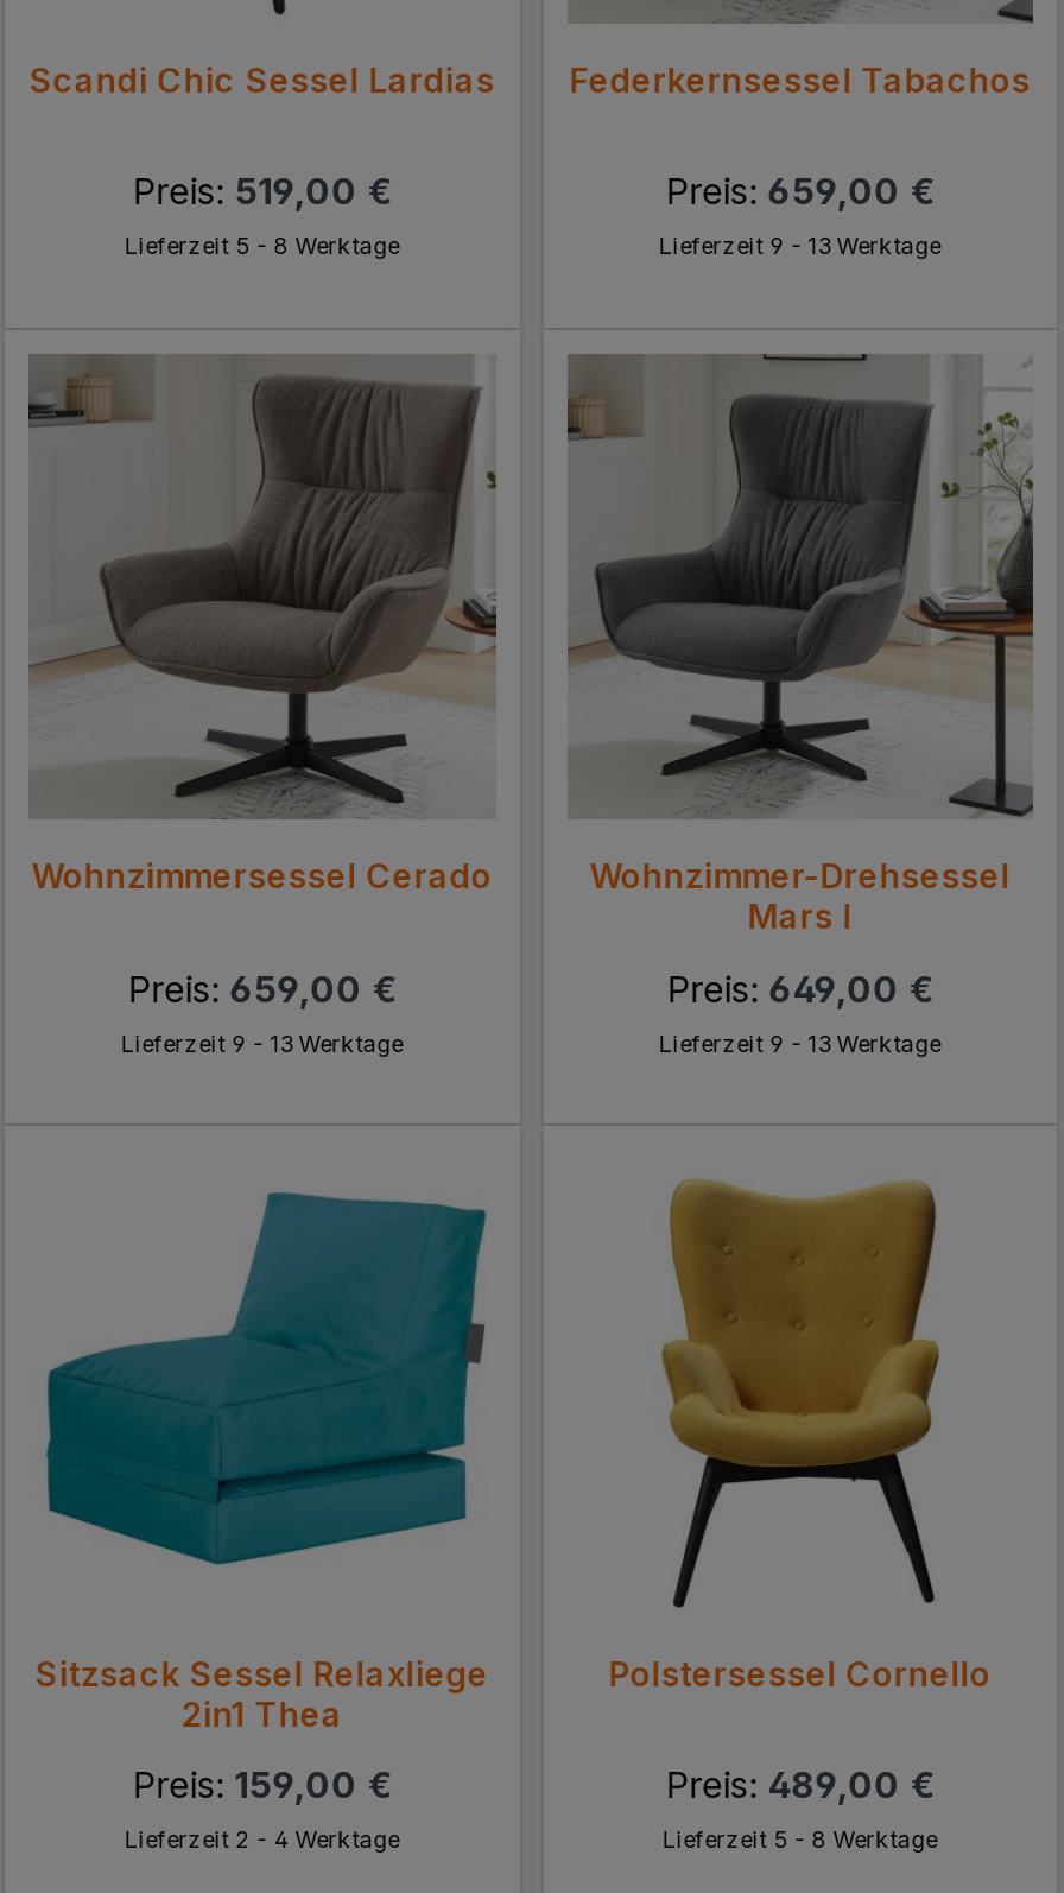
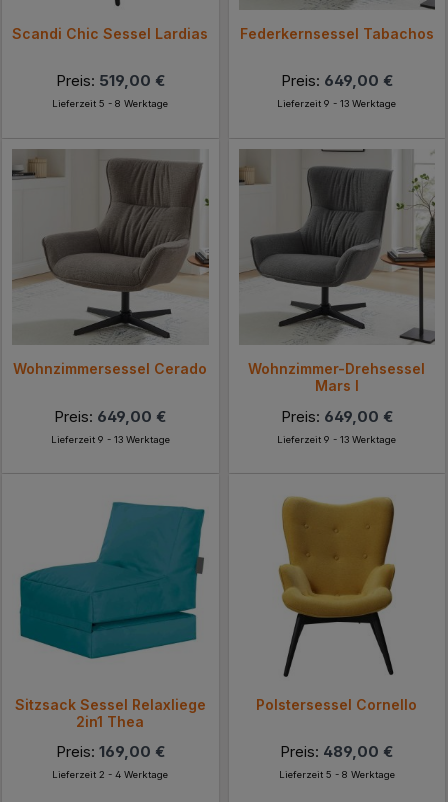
- Preis: 659,00 €
+ Preis: 649,00 €

- Preis: 659,00 €
+ Preis: 649,00 €

- Preis: 159,00 €
+ Preis: 169,00 €
